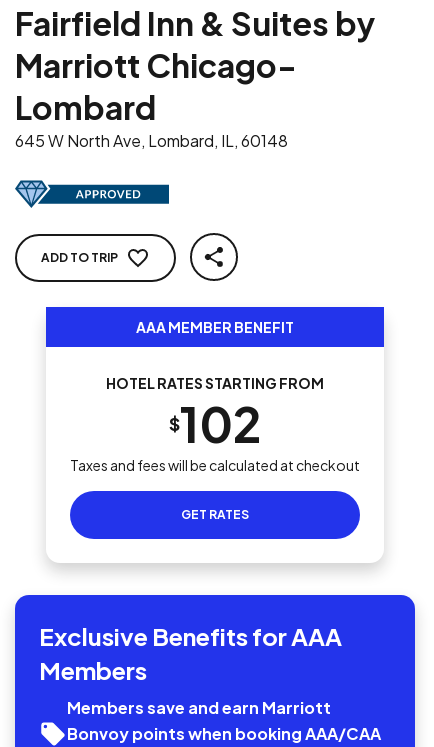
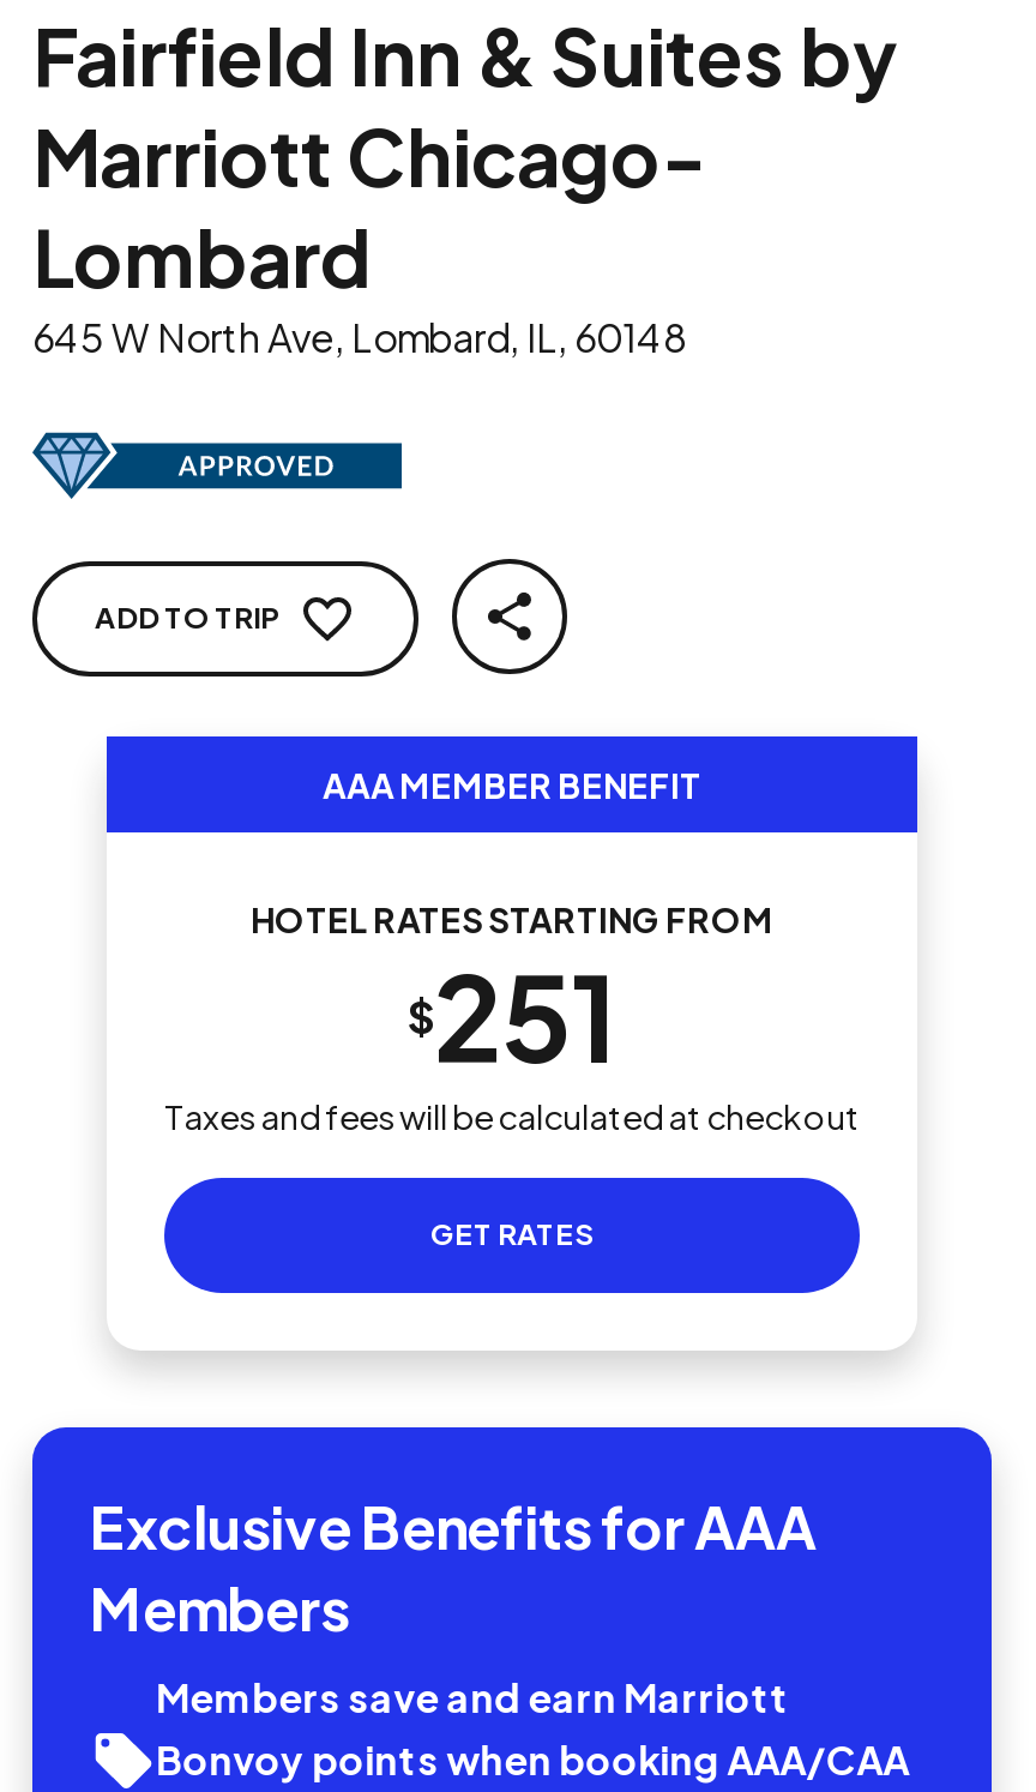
- $102
+ $251
